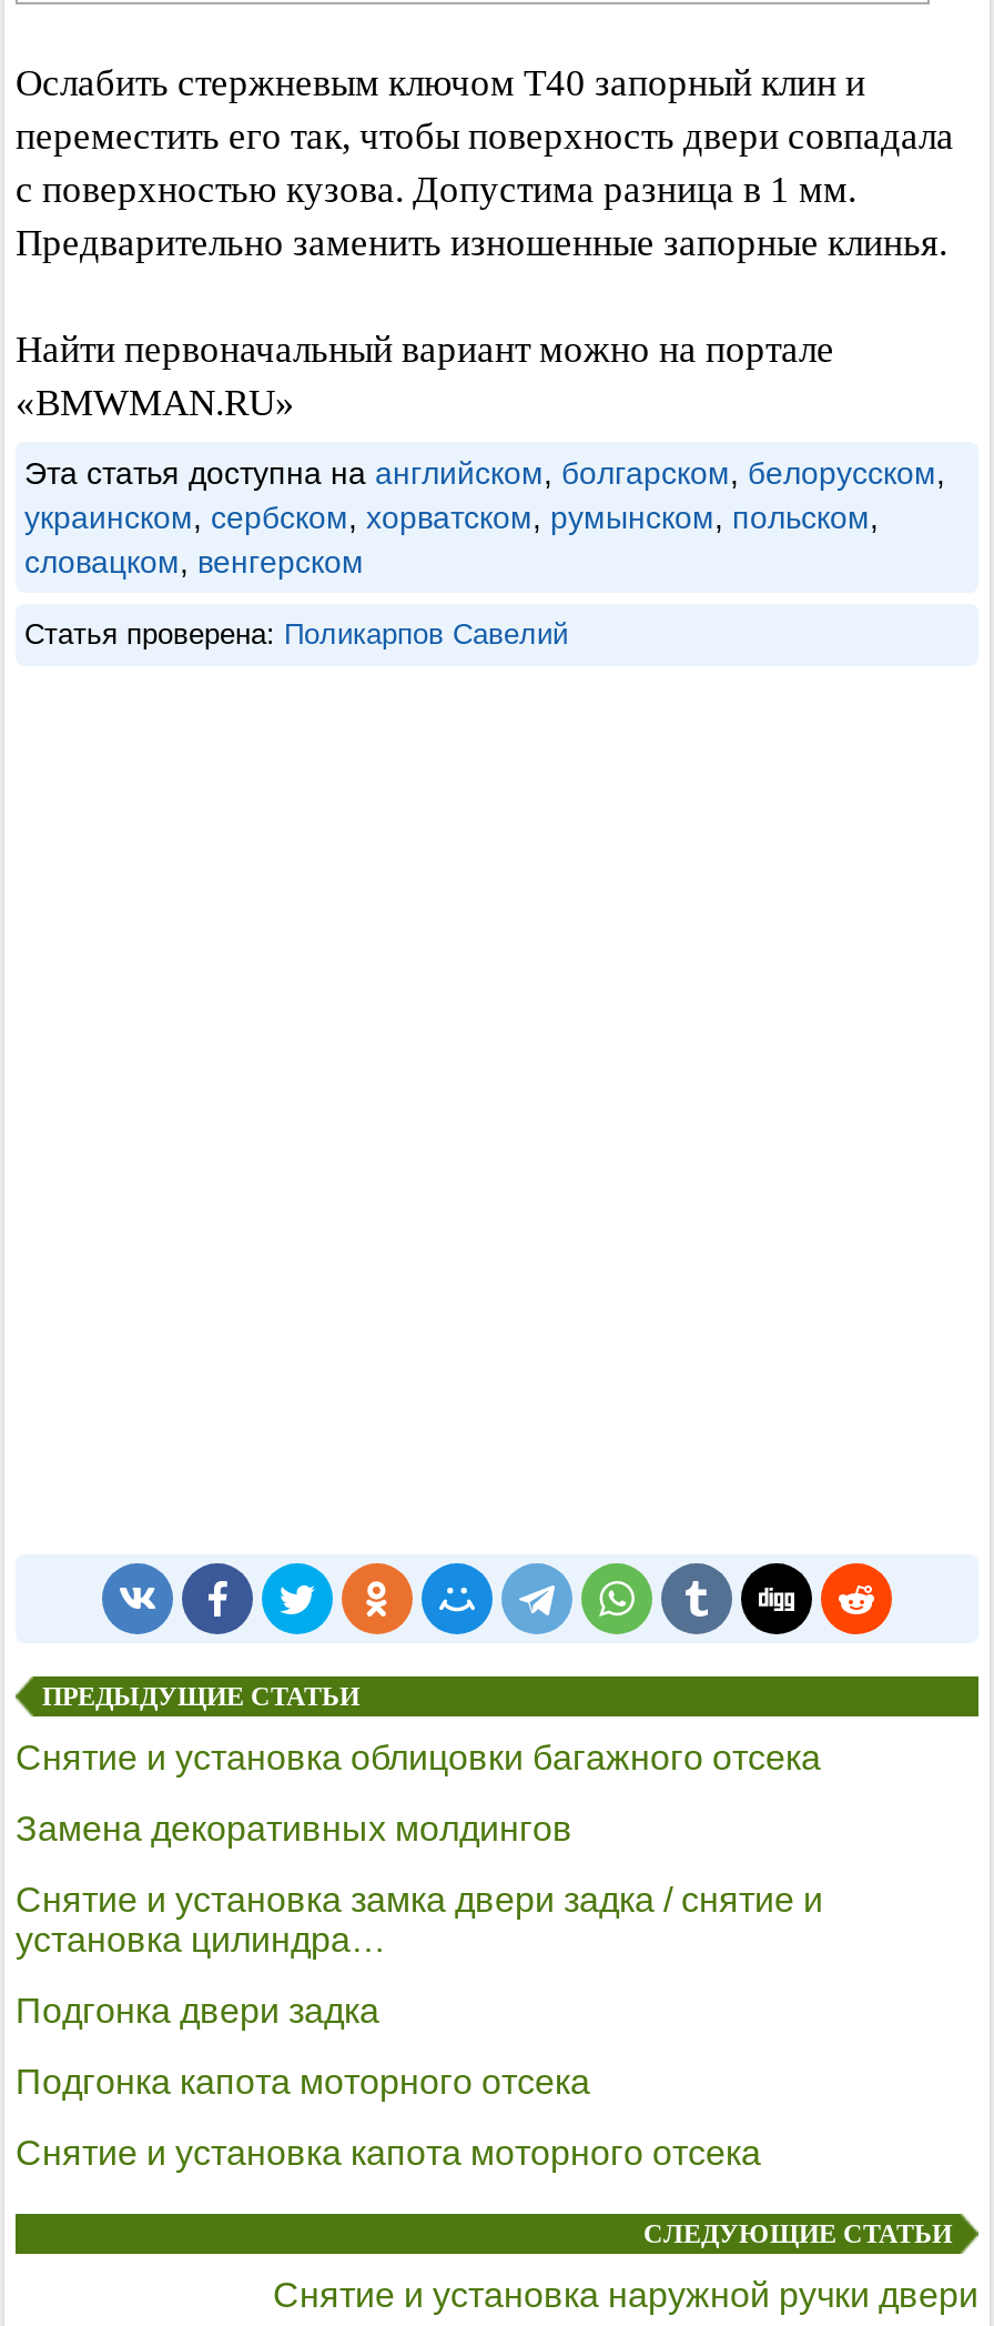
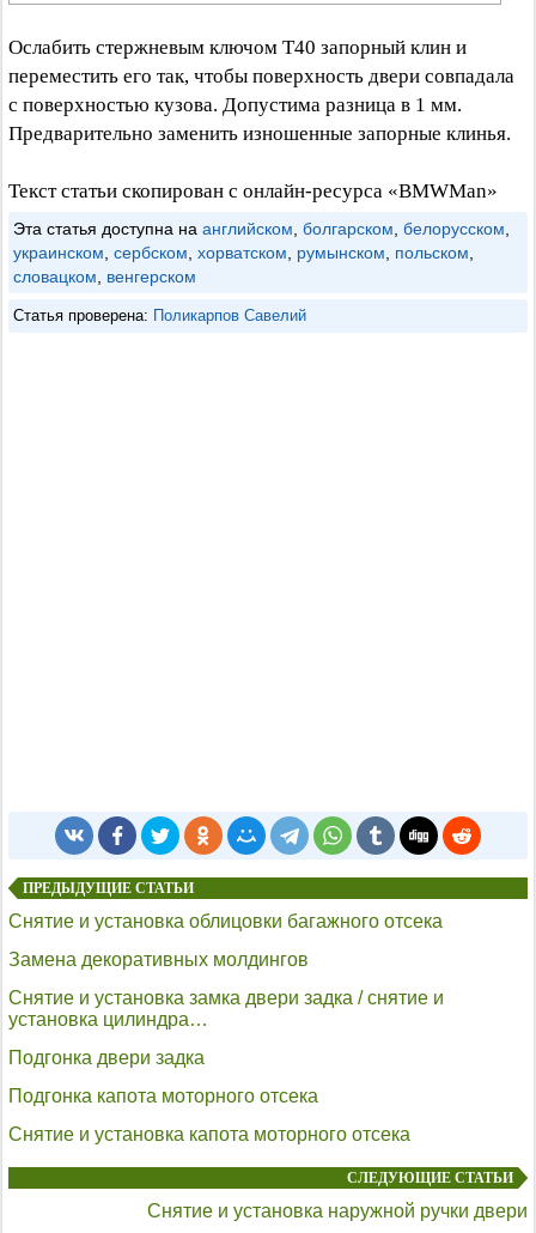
- Найти первоначальный вариант можно на портале
- «BMWMAN.RU»
+ Текст статьи скопирован с онлайн-ресурса «BMWMan»
